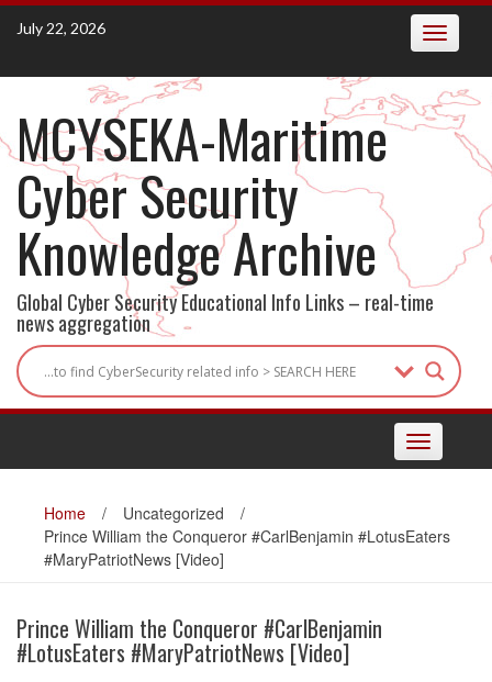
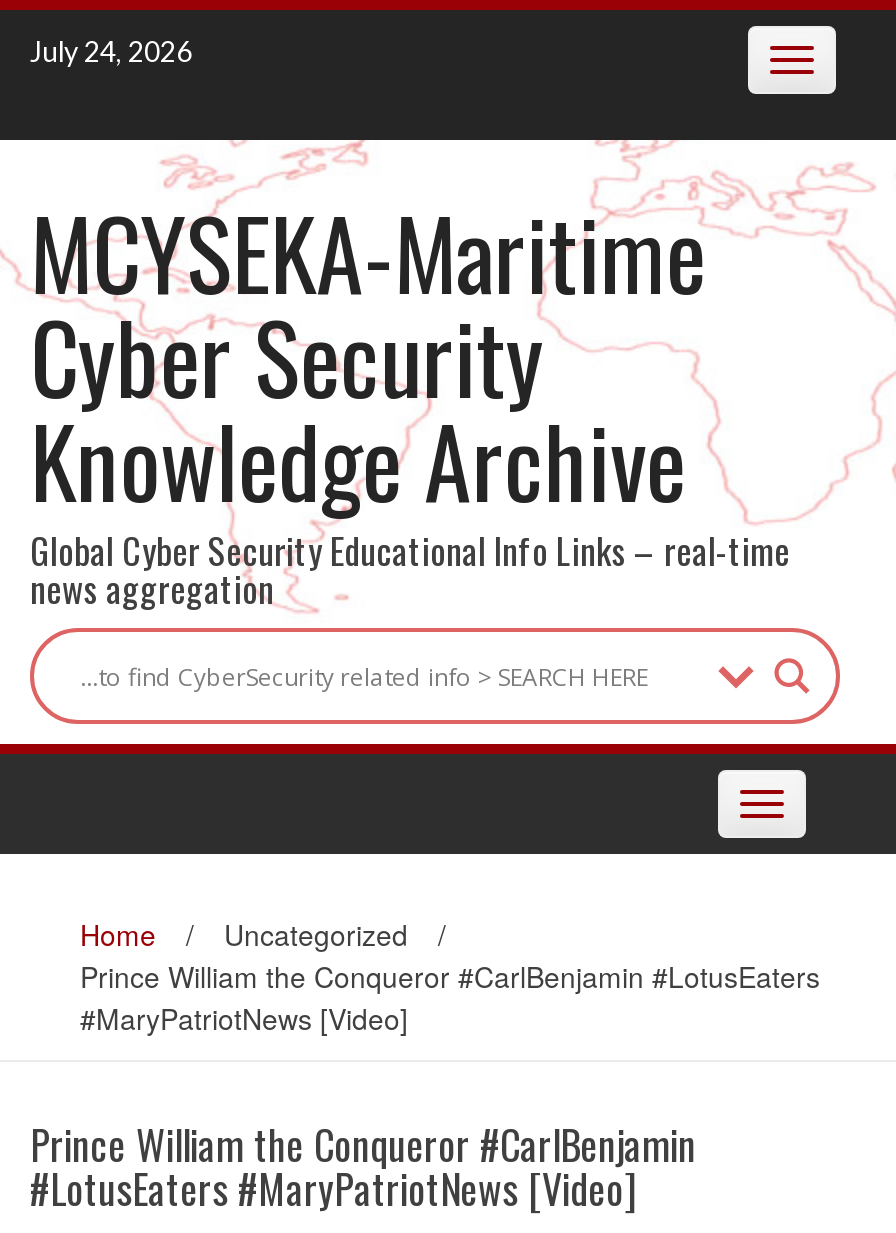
- July 22, 2026
+ July 24, 2026
